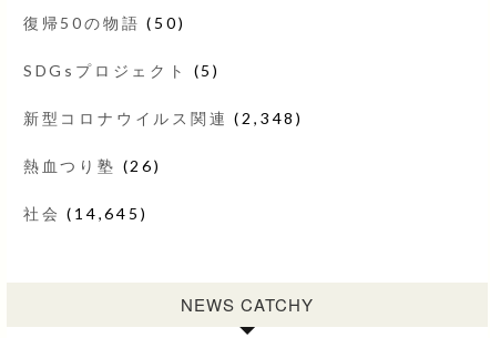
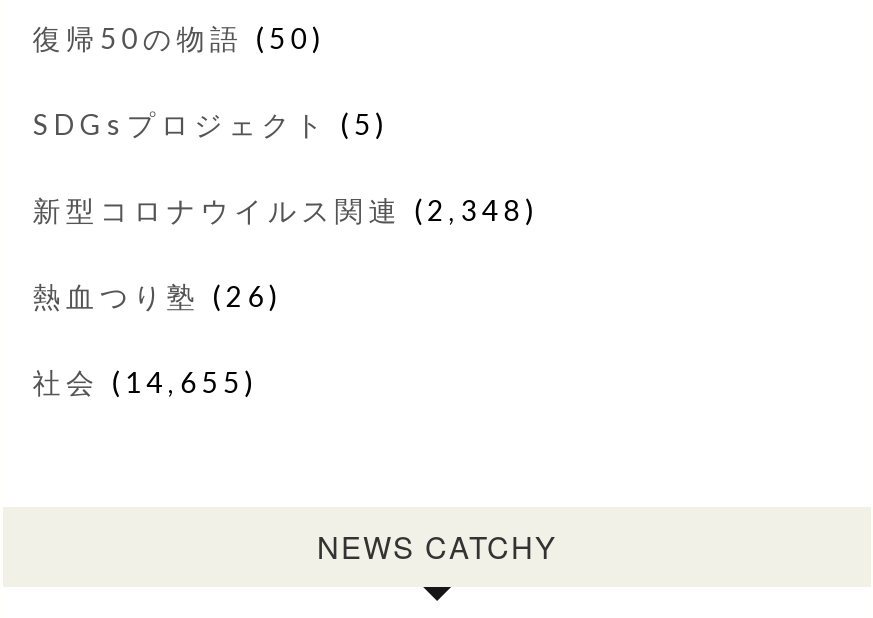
- 社会(14,645)
+ 社会(14,655)
